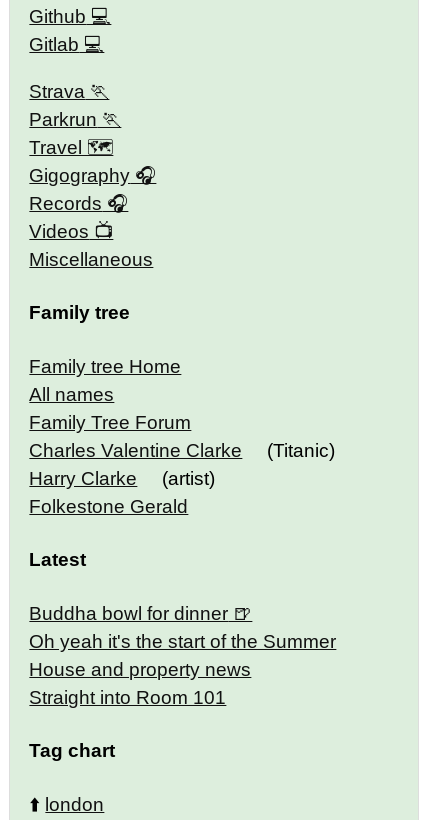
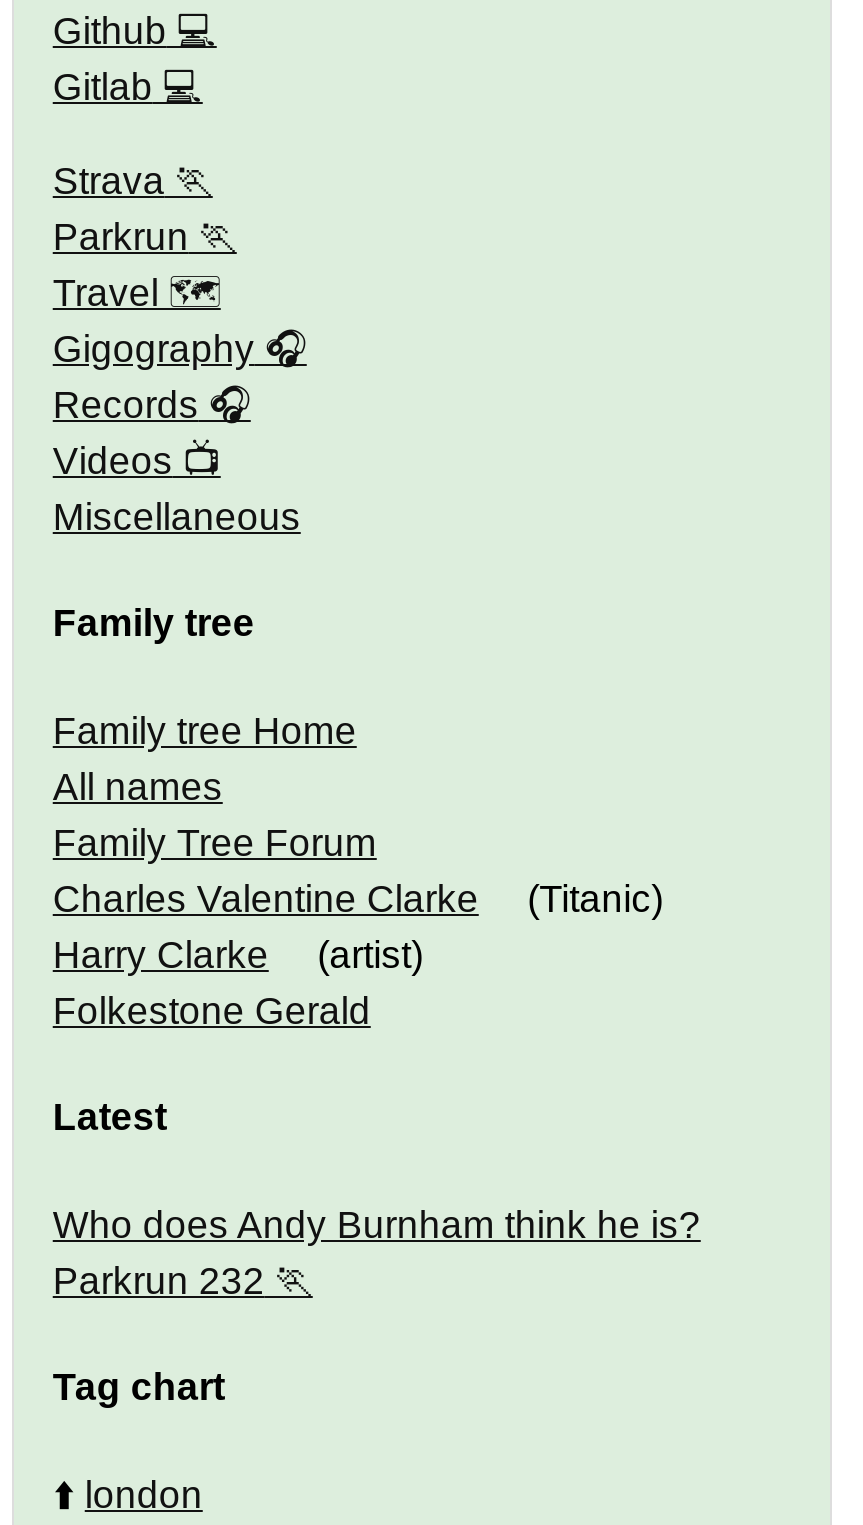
- Buddha bowl for dinner
- Oh yeah it's the start of the Summer
- House and property news
- Straight into Room 101
+ Who does Andy Burnham think he is?
+ Parkrun 232
